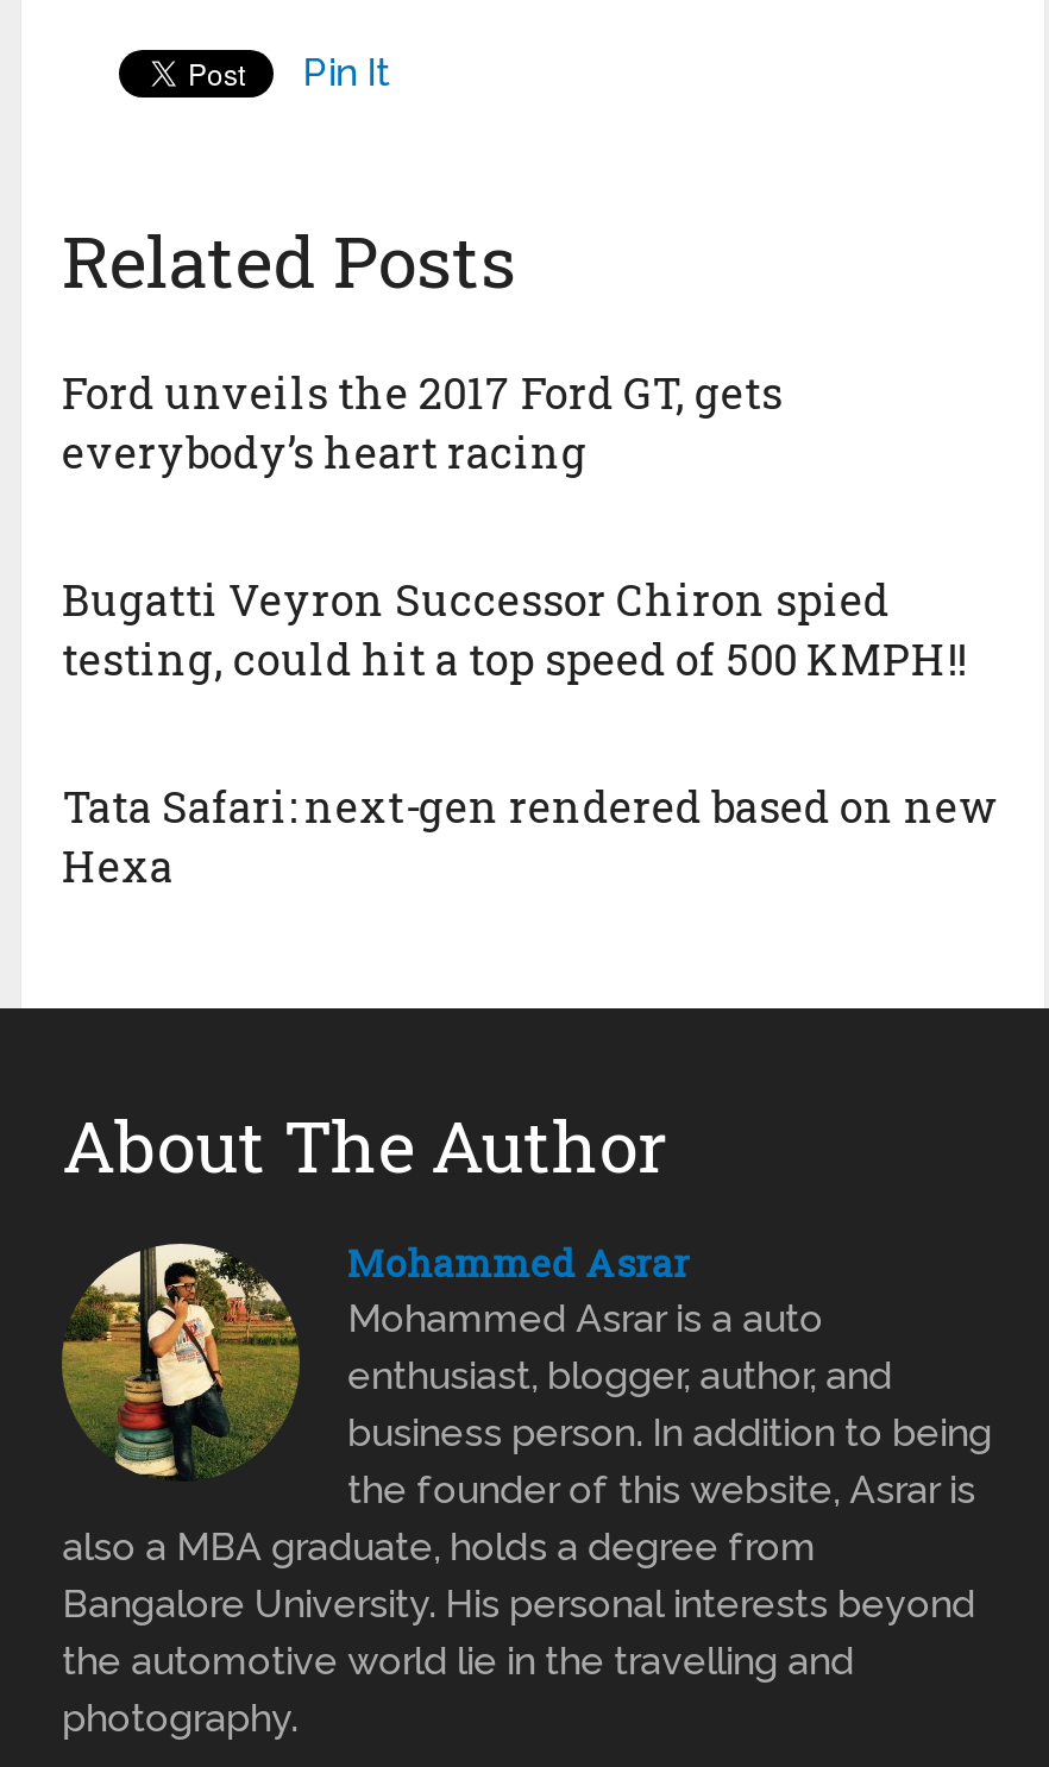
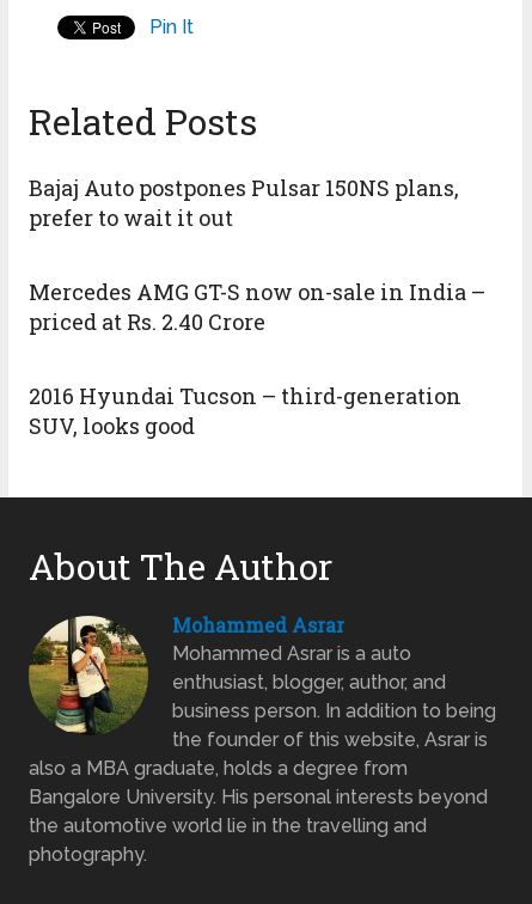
- Ford unveils the 2017 Ford GT, gets
- everybody’s heart racing
+ Bajaj Auto postpones Pulsar 150NS plans,
+ prefer to wait it out

- Bugatti Veyron Successor Chiron spied
- testing, could hit a top speed of 500 KMPH!!
+ Mercedes AMG GT-S now on-sale in India –
+ priced at Rs. 2.40 Crore

- Tata Safari: next-gen rendered based on new
- Hexa
+ 2016 Hyundai Tucson – third-generation
+ SUV, looks good
